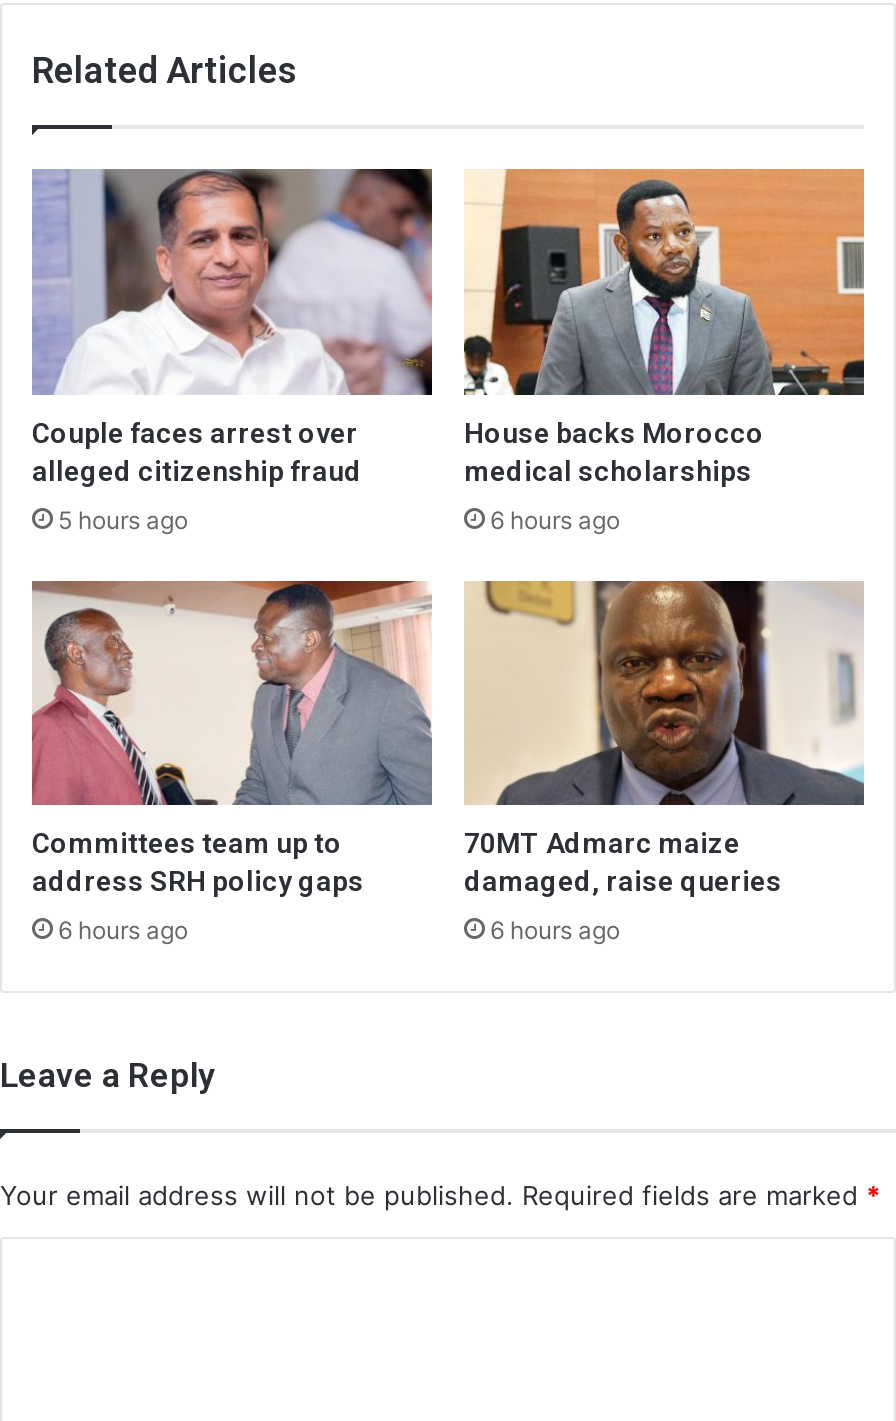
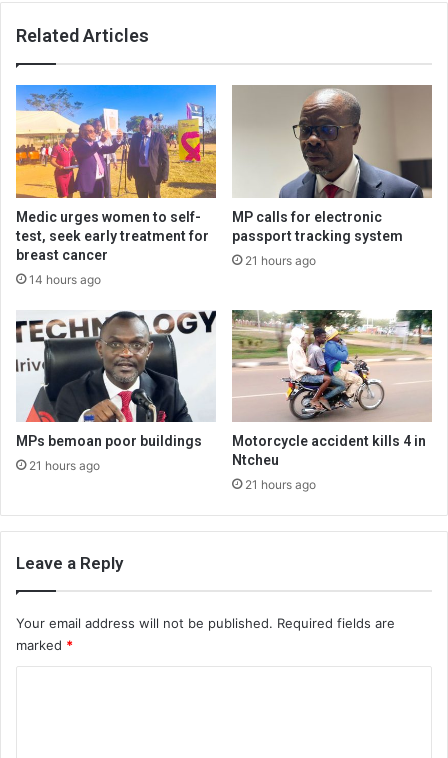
- [image]
- Couple faces arrest over
- alleged citizenship fraud
+ [image]
+ Medic urges women to self-
+ test, seek early treatment for
+ breast cancer

- [image]
- House backs Morocco
- medical scholarships
+ [image]
+ MP calls for electronic
+ passport tracking system

- 5 hours ago
+ 14 hours ago

- 6 hours ago
+ 21 hours ago

- [image]
- Committees team up to
- address SRH policy gaps
+ [image]
+ MPs bemoan poor buildings

- [image]
- 70MT Admarc maize
- damaged, raise queries
+ [image]
+ Motorcycle accident kills 4 in
+ Ntcheu

- 6 hours ago
+ 21 hours ago

- 6 hours ago
+ 21 hours ago
